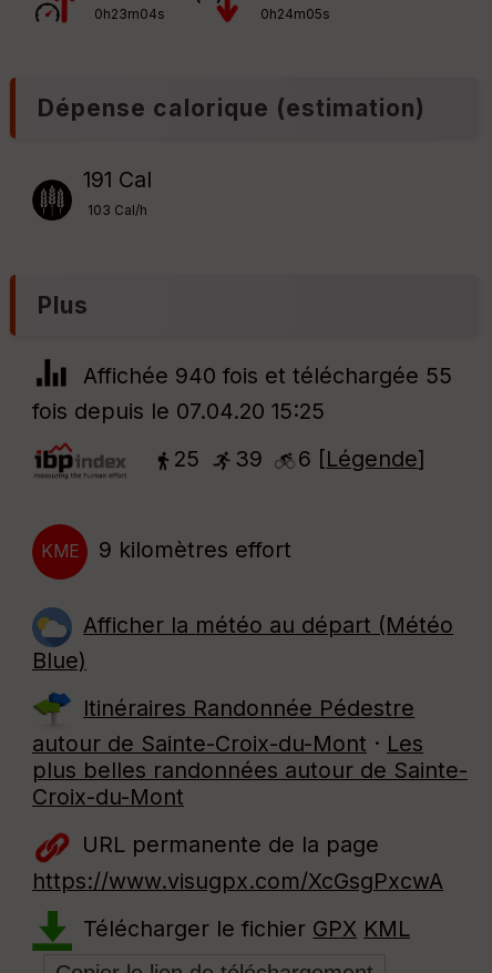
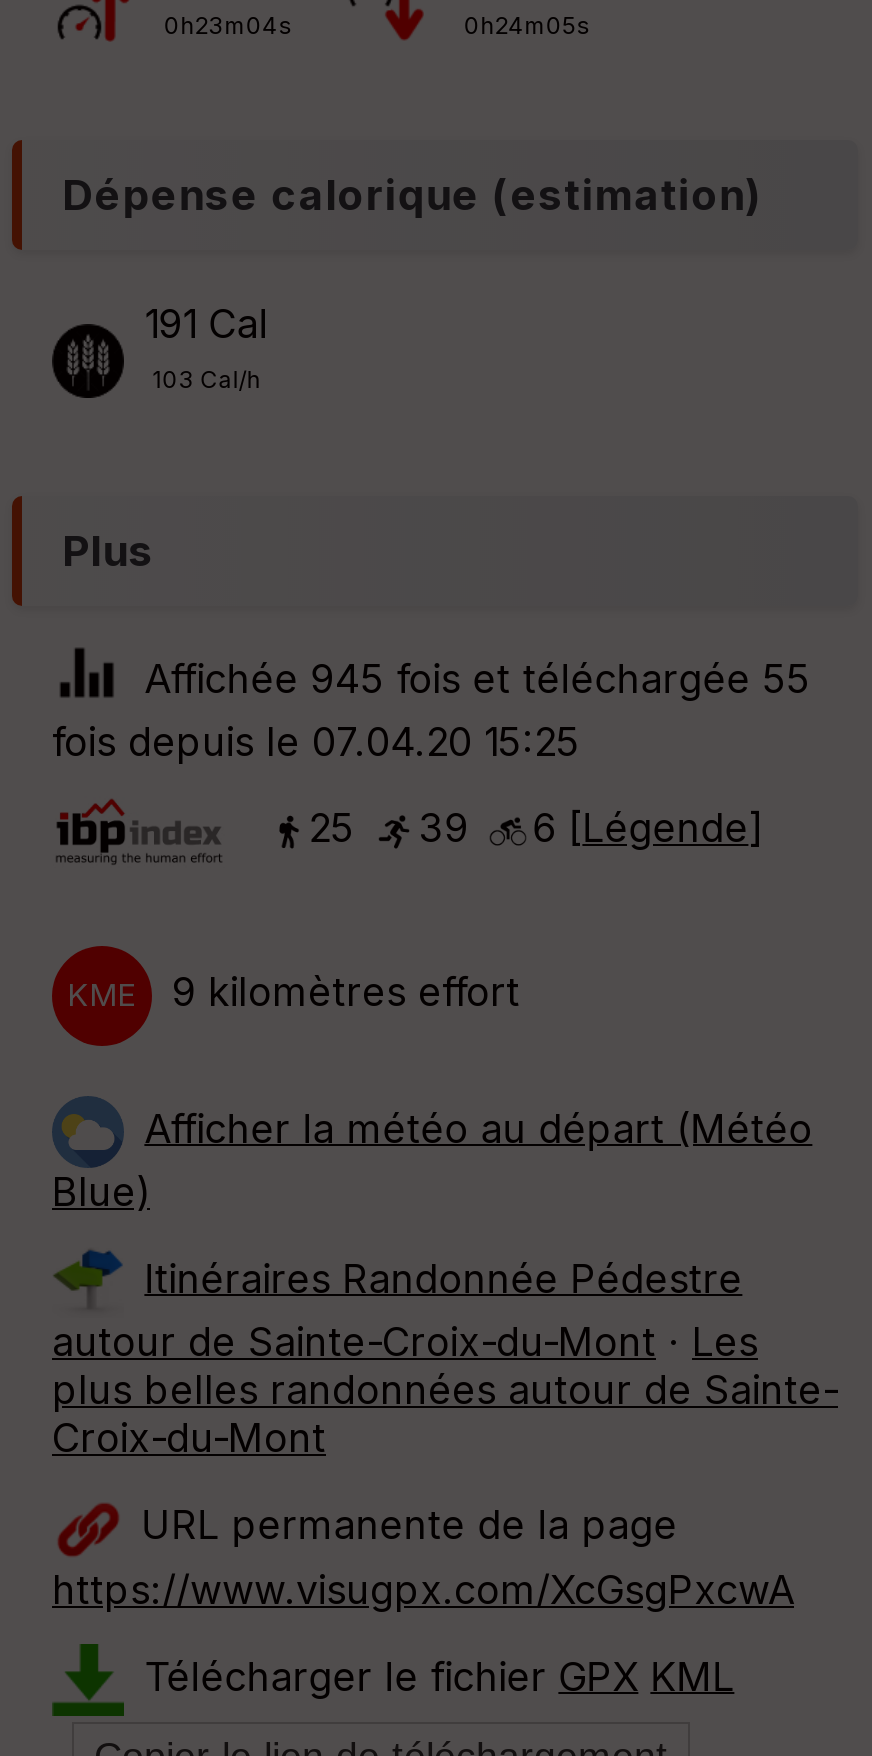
- Affichée 940 fois et téléchargée 55
+ Affichée 945 fois et téléchargée 55
